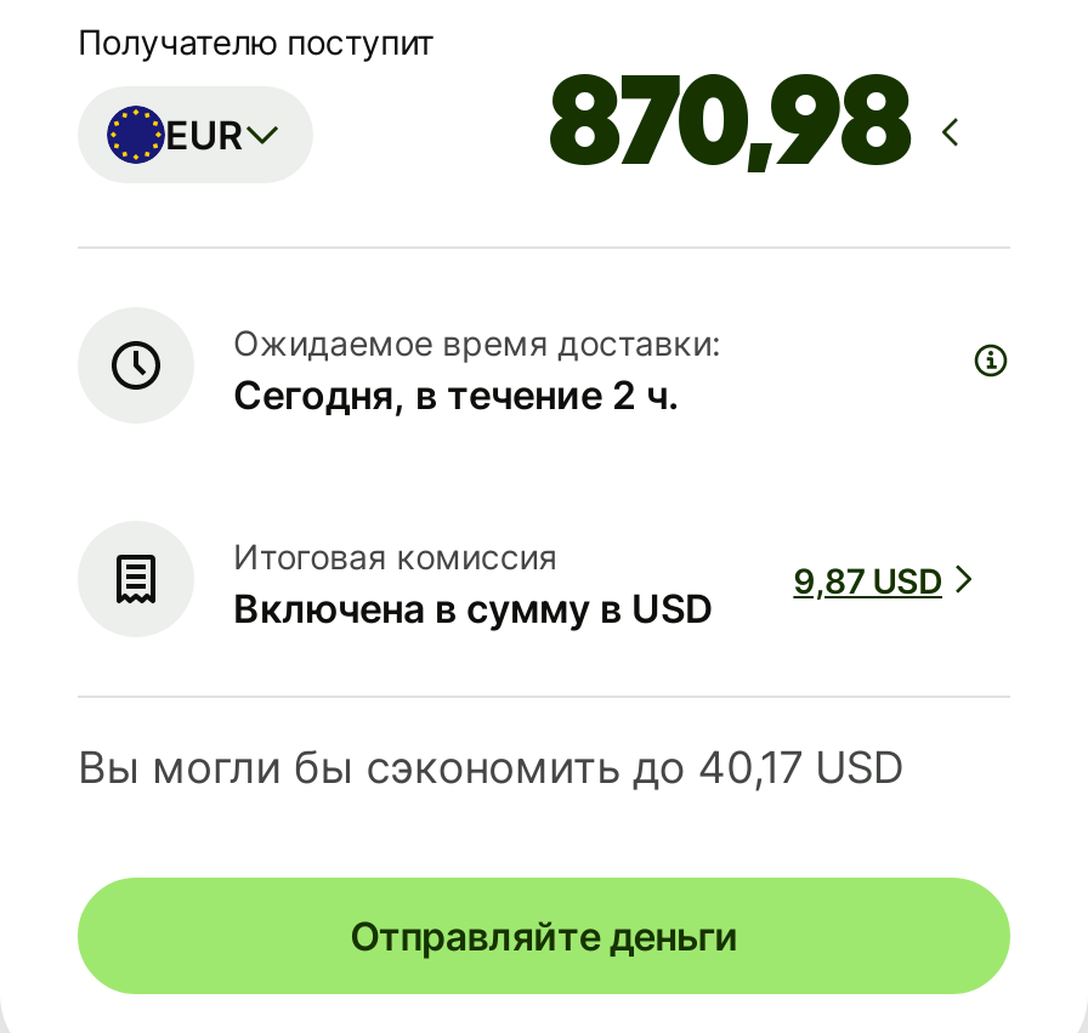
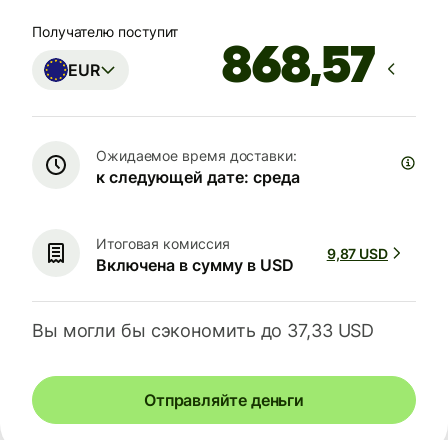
- [image]
+ [image]

- Сегодня, в течение 2 ч.
+ к следующей дате: среда

- Вы могли бы сэкономить до 40,17 USD
+ Вы могли бы сэкономить до 37,33 USD
